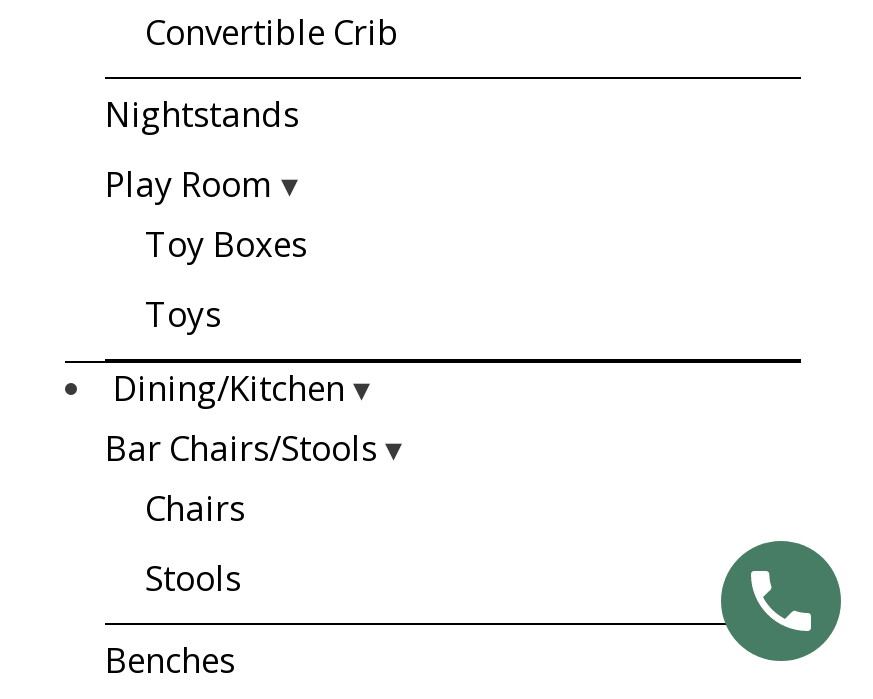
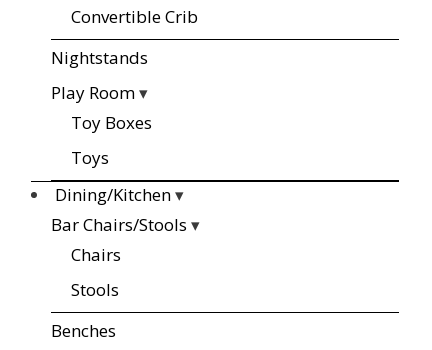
- [image]
